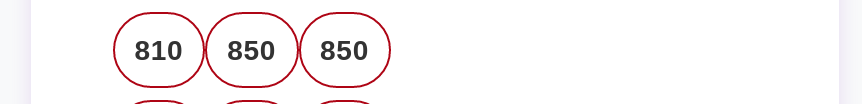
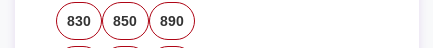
- 810
+ 830

- 850
+ 890
